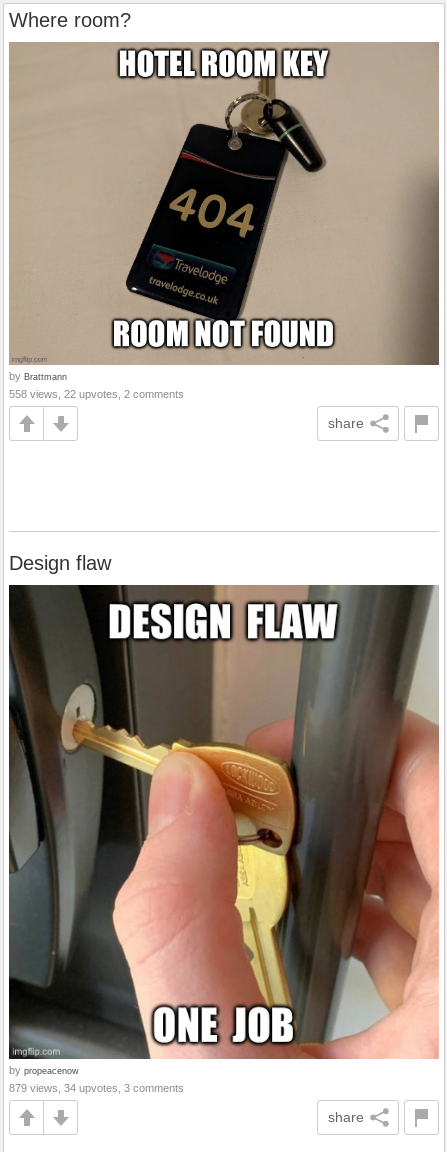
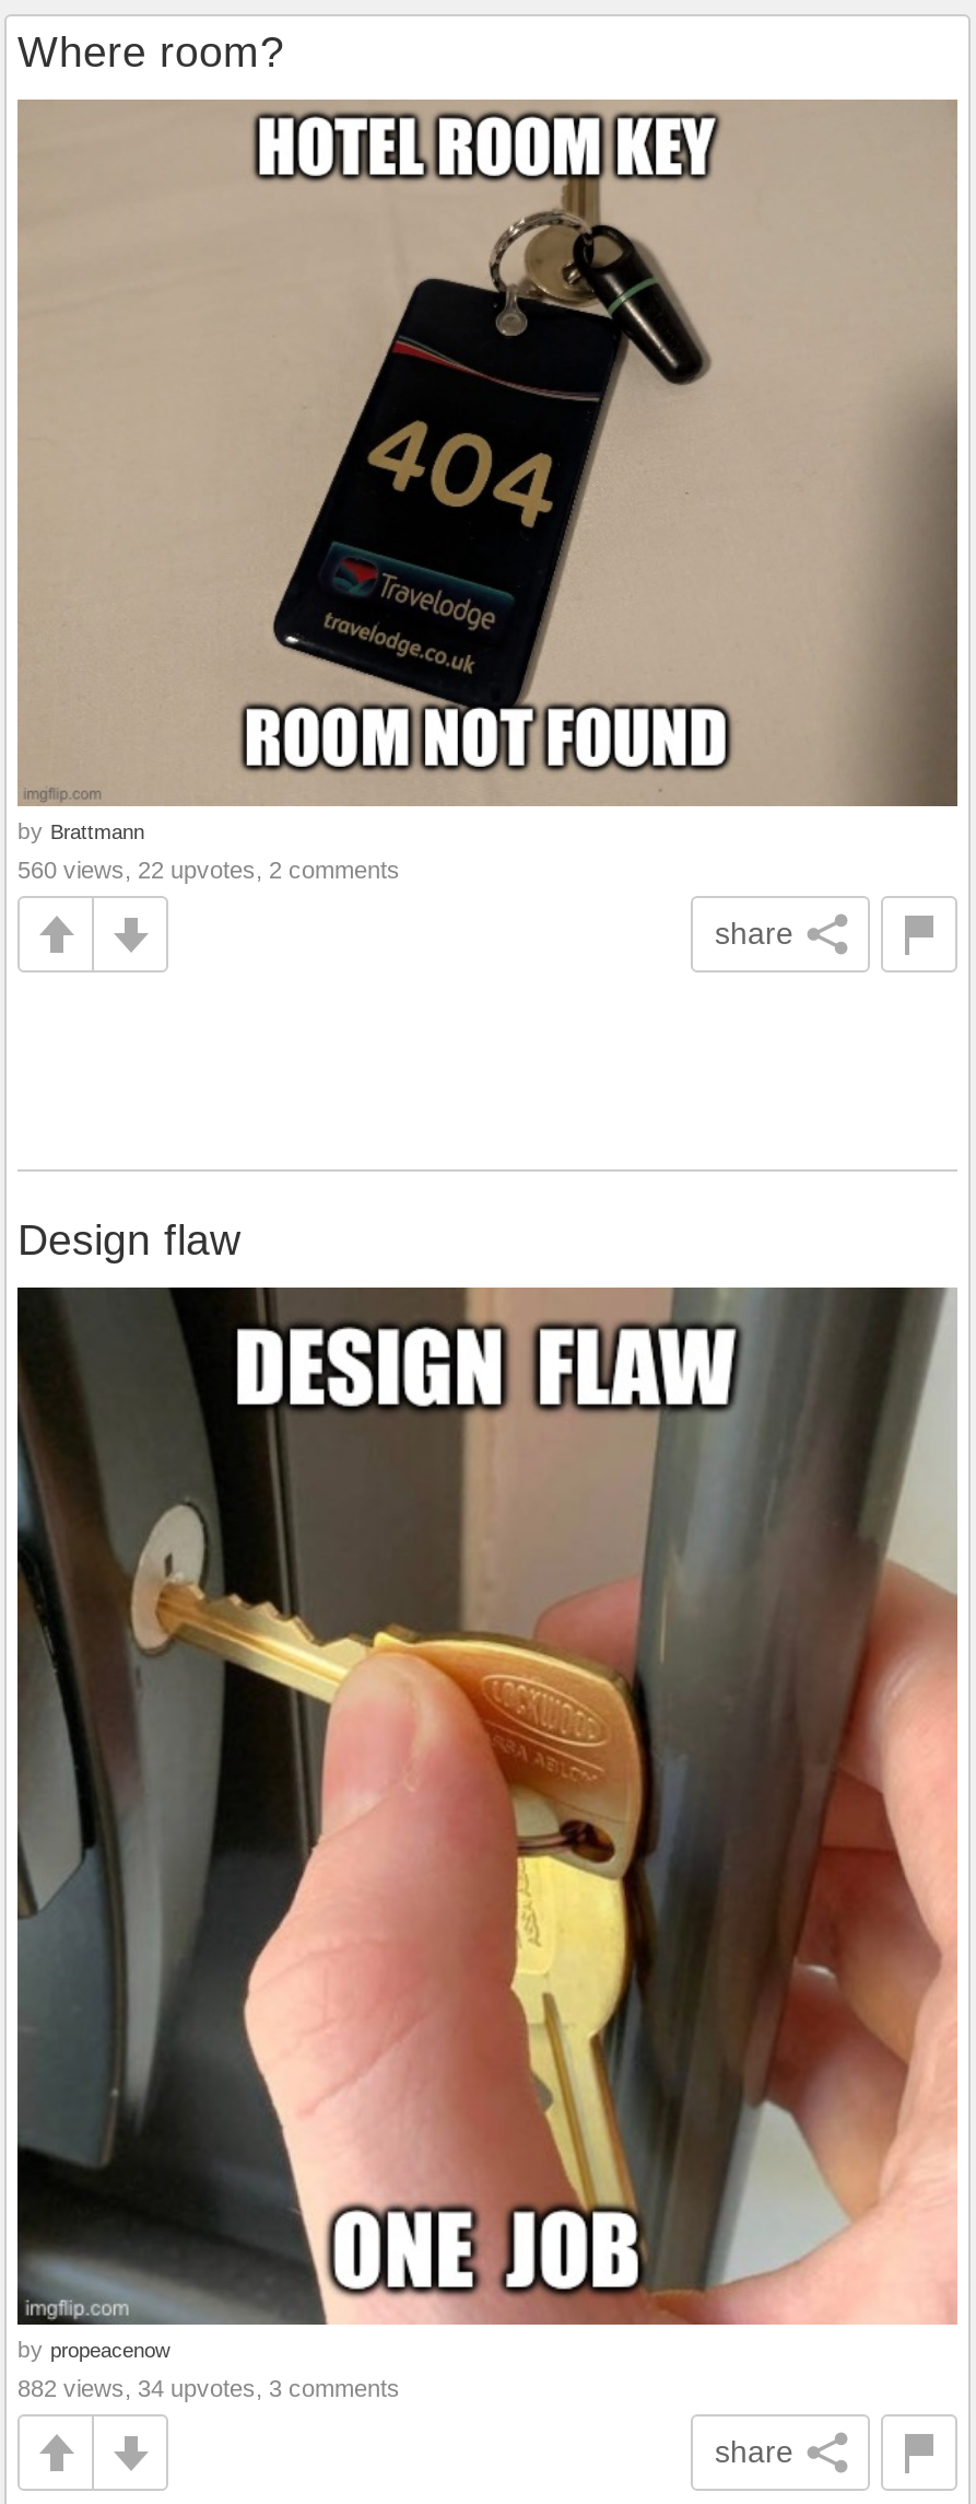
- 558 views, 22 upvotes, 2 comments
+ 560 views, 22 upvotes, 2 comments

- 879 views, 34 upvotes, 3 comments
+ 882 views, 34 upvotes, 3 comments
